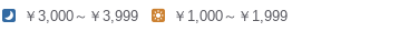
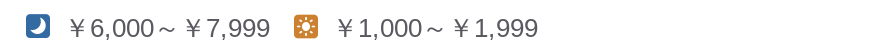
- ￥3,000～￥3,999
+ ￥6,000～￥7,999
